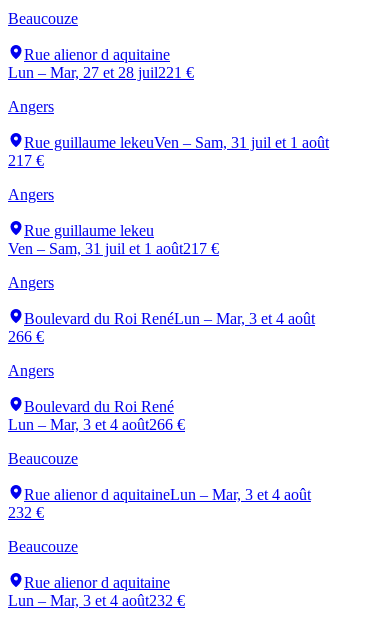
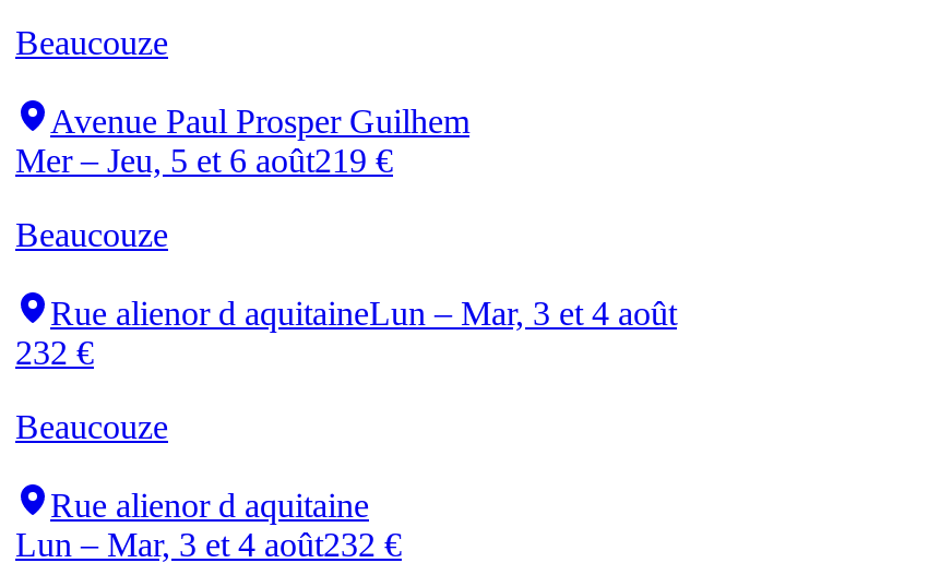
- Rue alienor d aquitaine
- Lun – Mar, 27 et 28 juil221 €
- Angers
- Rue guillaume lekeuVen – Sam, 31 juil et 1 août
- 217 €
- Angers
- Rue guillaume lekeu
- Ven – Sam, 31 juil et 1 août217 €
- Angers
- Boulevard du Roi RenéLun – Mar, 3 et 4 août
- 266 €
- Angers
- Boulevard du Roi René
- Lun – Mar, 3 et 4 août266 €
+ Avenue Paul Prosper Guilhem
+ Mer – Jeu, 5 et 6 août219 €
